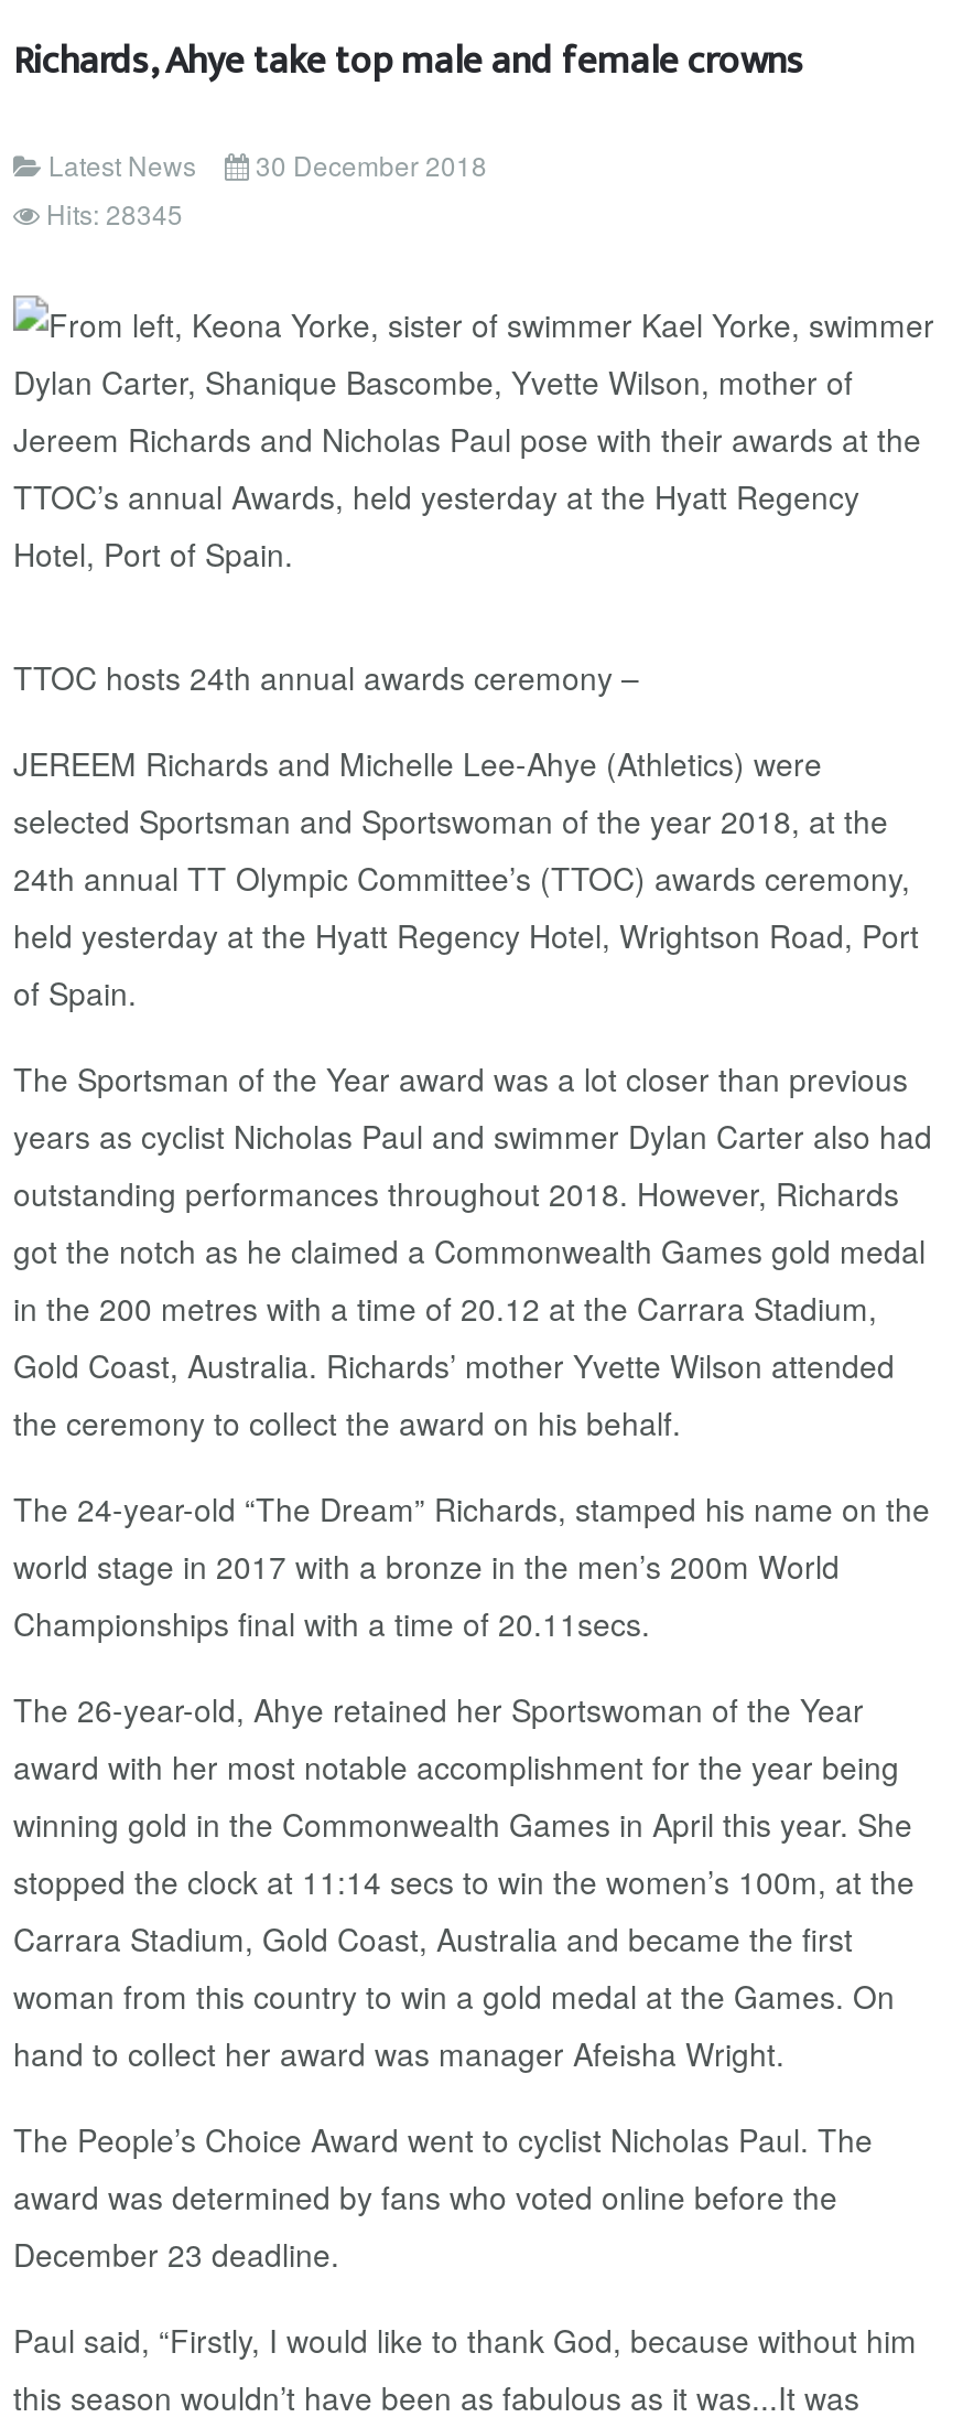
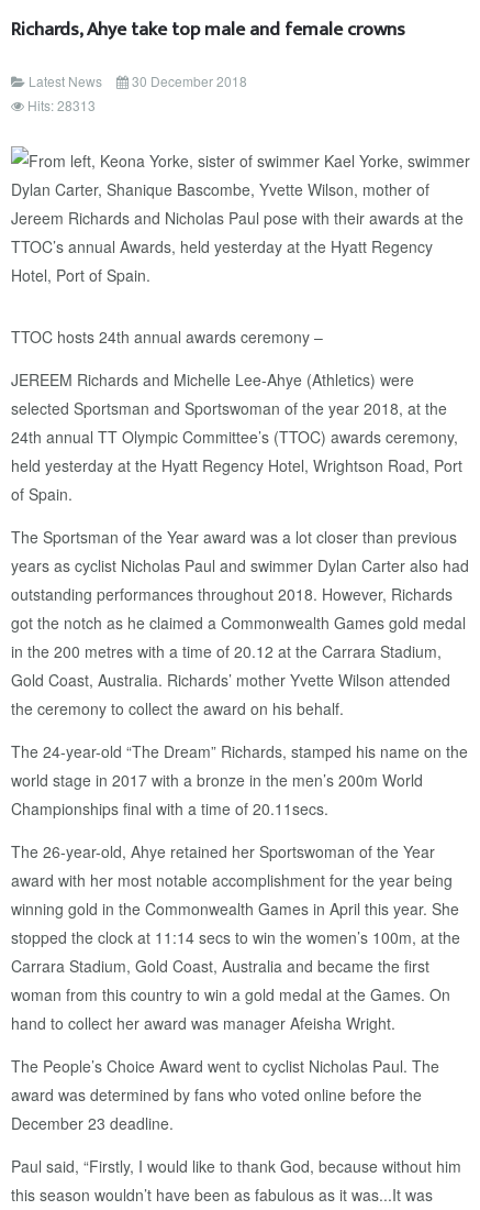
- Hits: 28345
+ Hits: 28313
